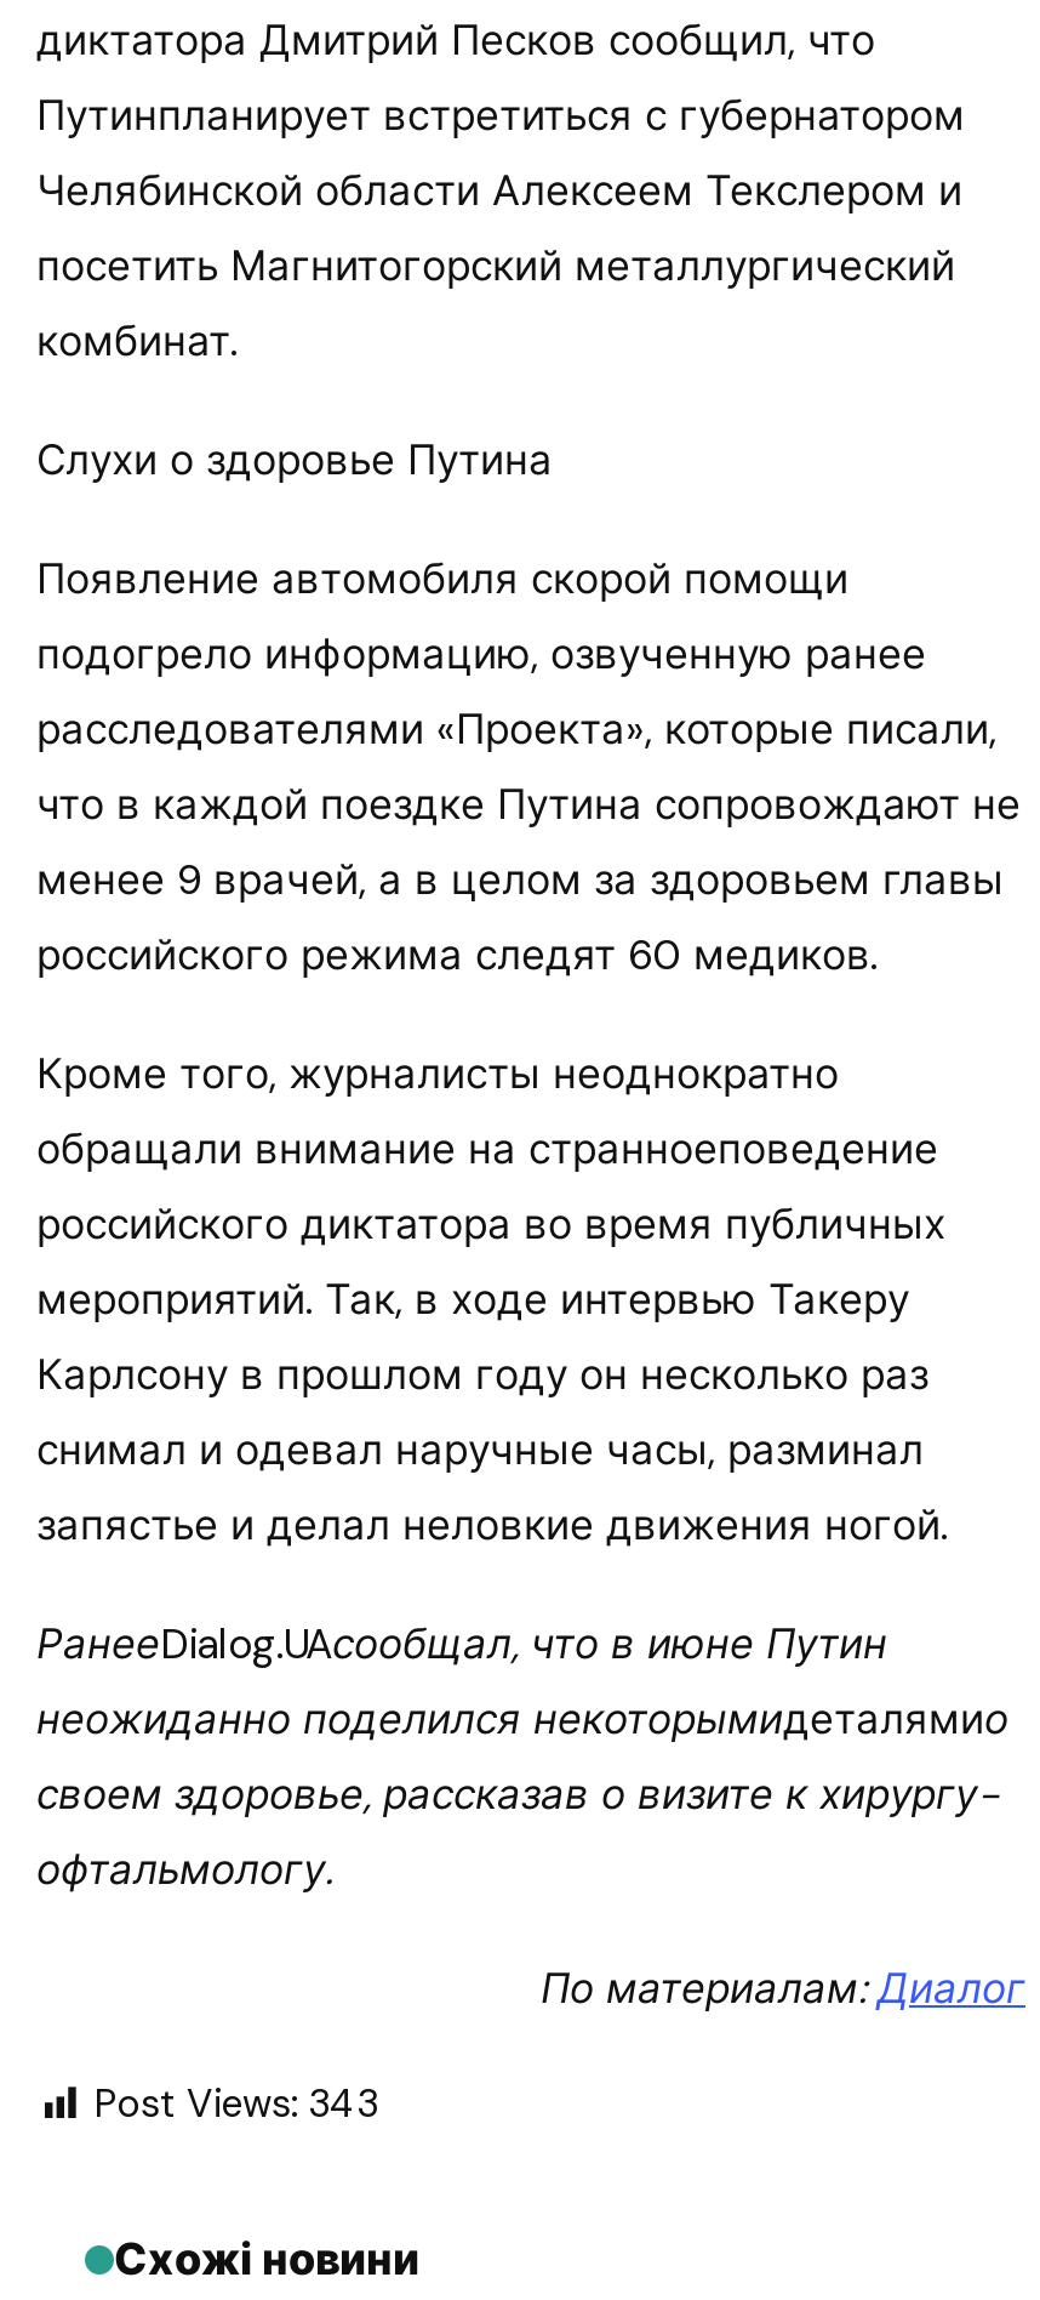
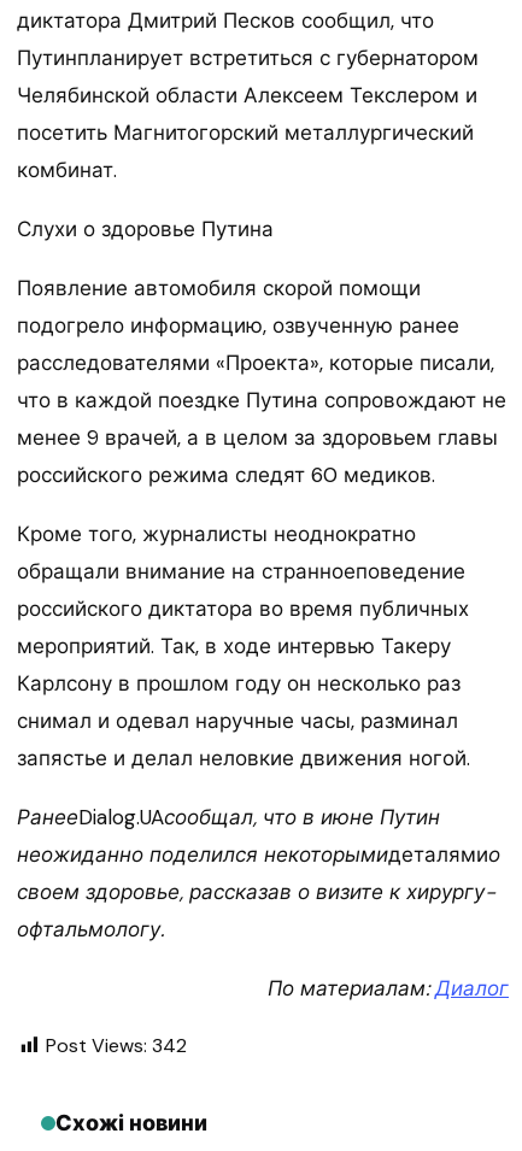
- Post Views: 343
+ Post Views: 342
